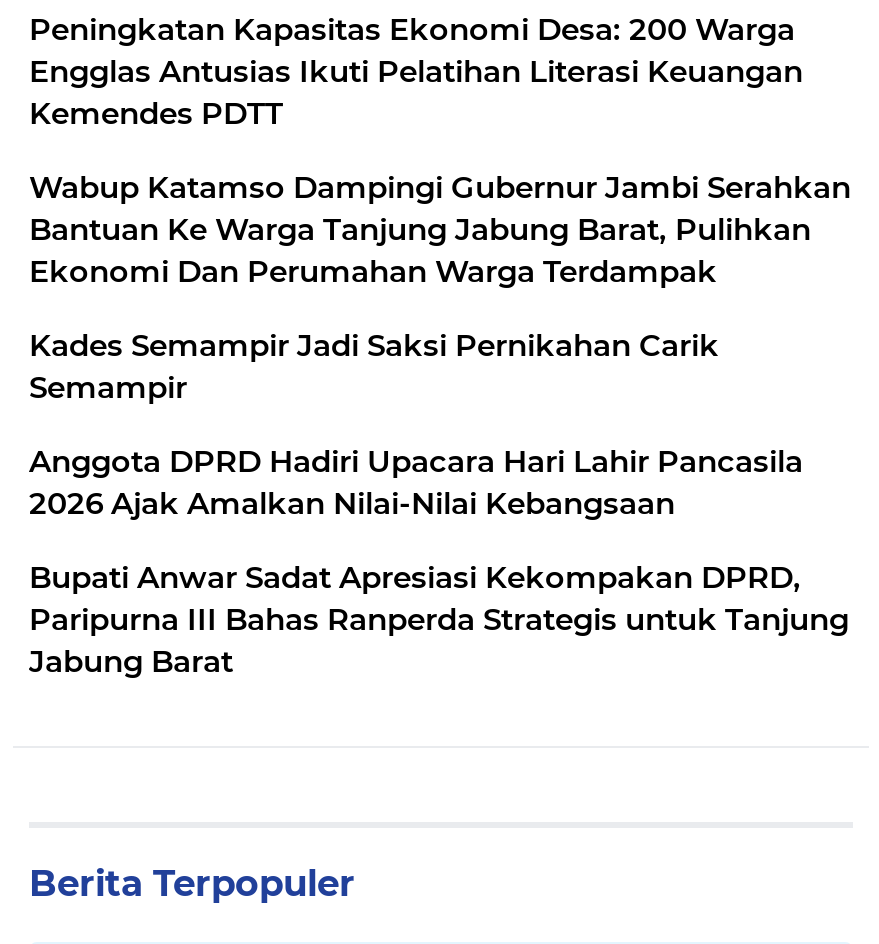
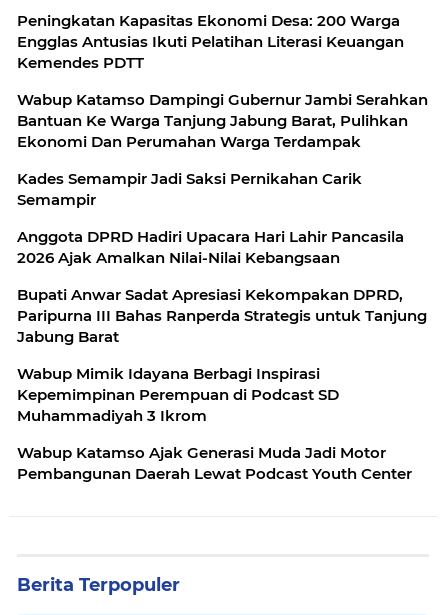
+ Wabup Mimik Idayana Berbagi Inspirasi
+ Kepemimpinan Perempuan di Podcast SD
+ Muhammadiyah 3 Ikrom
+ Wabup Katamso Ajak Generasi Muda Jadi Motor
+ Pembangunan Daerah Lewat Podcast Youth Center
